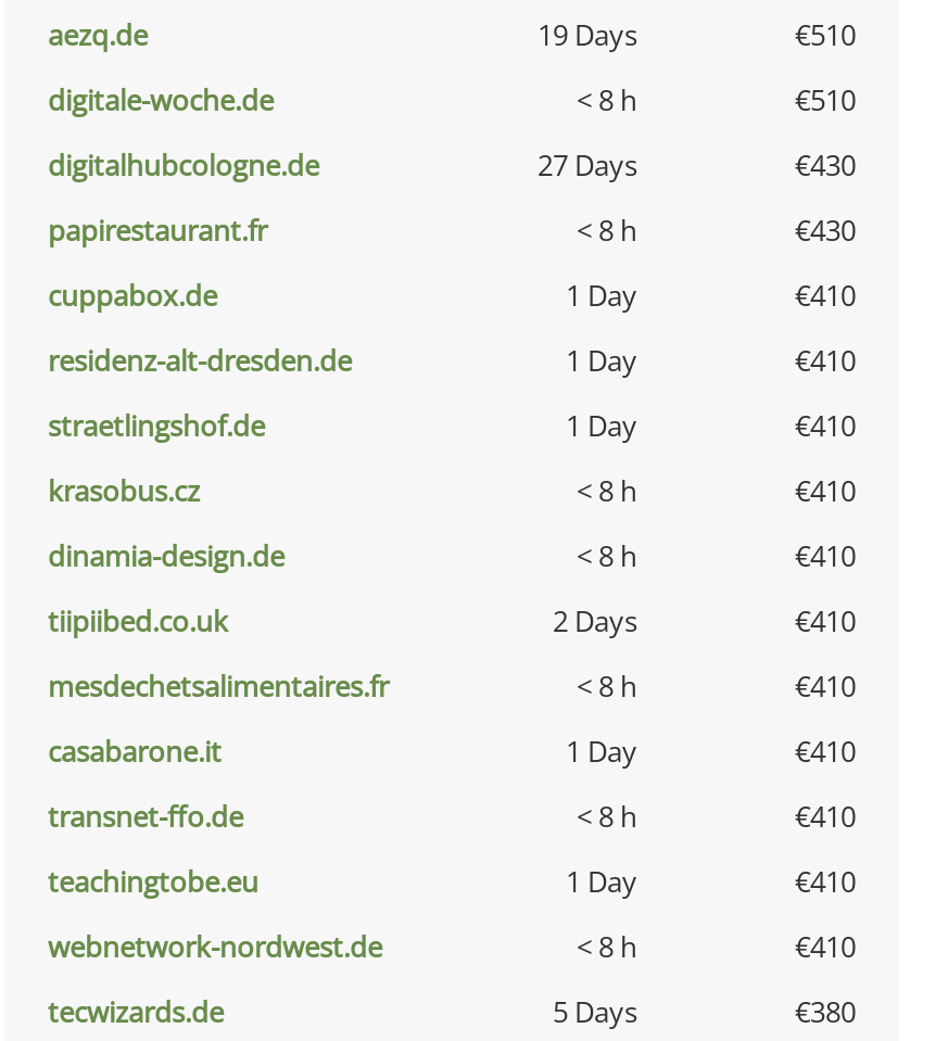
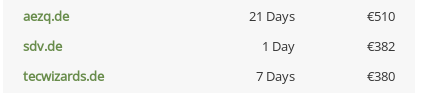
- 19 Days
+ 21 Days

- digitale-woche.de
- < 8 h
- €510
- digitalhubcologne.de
- 27 Days
- €430
- papirestaurant.fr
- < 8 h
- €430
- cuppabox.de
+ sdv.de

- €410
- residenz-alt-dresden.de
- 1 Day
- €410
- straetlingshof.de
- 1 Day
- €410
- krasobus.cz
- < 8 h
- €410
- dinamia-design.de
- < 8 h
- €410
- tiipiibed.co.uk
- 2 Days
- €410
- mesdechetsalimentaires.fr
- < 8 h
- €410
- casabarone.it
- 1 Day
- €410
- transnet-ffo.de
- < 8 h
- €410
- teachingtobe.eu
- 1 Day
- €410
- webnetwork-nordwest.de
- < 8 h
- €410
+ €382

- 5 Days
+ 7 Days
